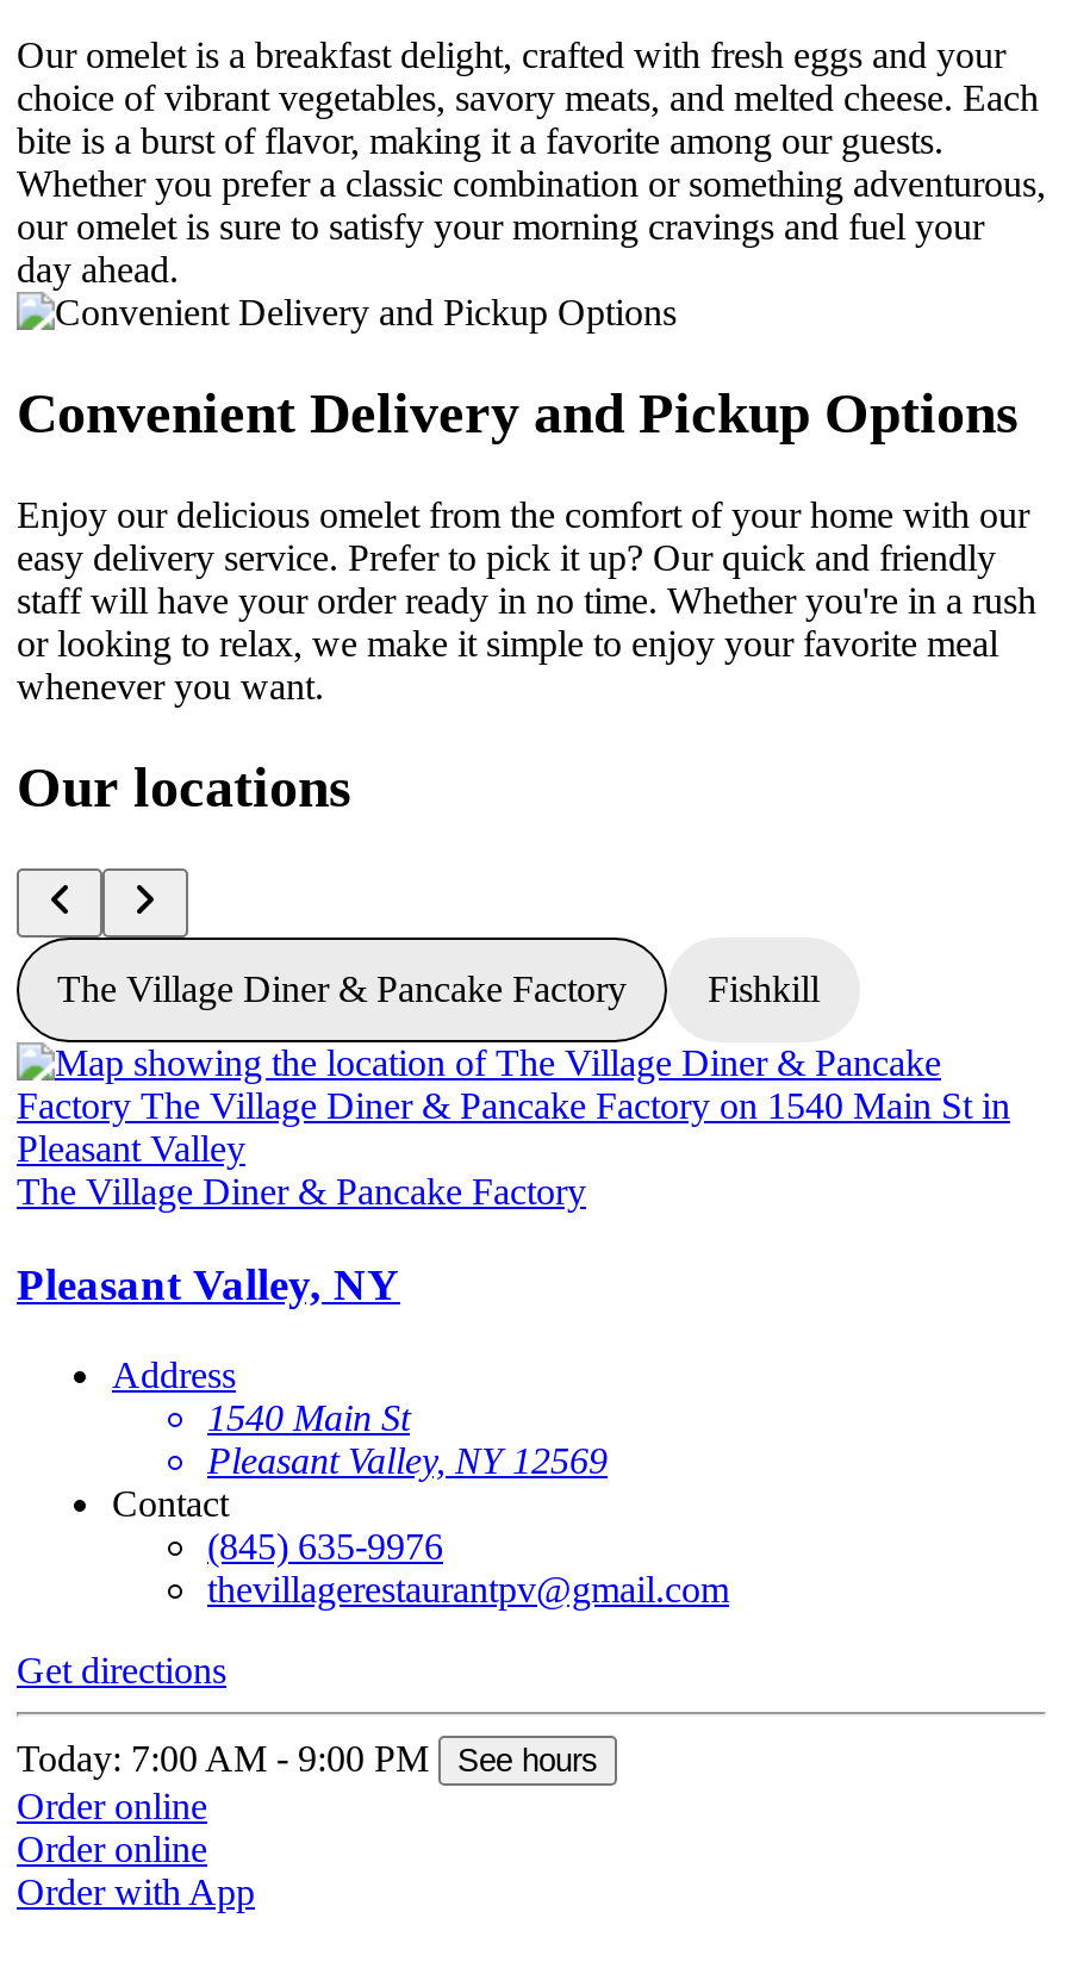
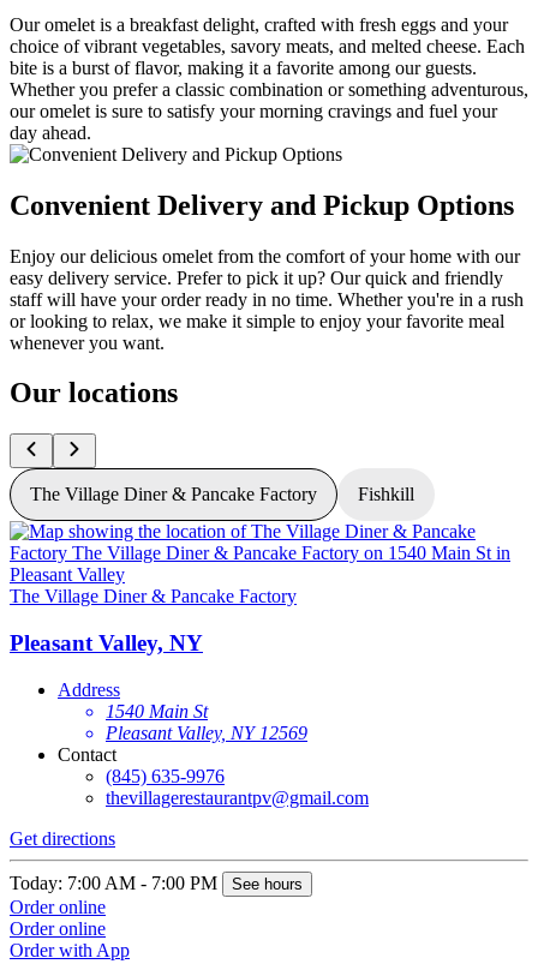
- Today: 7:00 AM - 9:00 PM See hours
+ Today: 7:00 AM - 7:00 PM See hours
